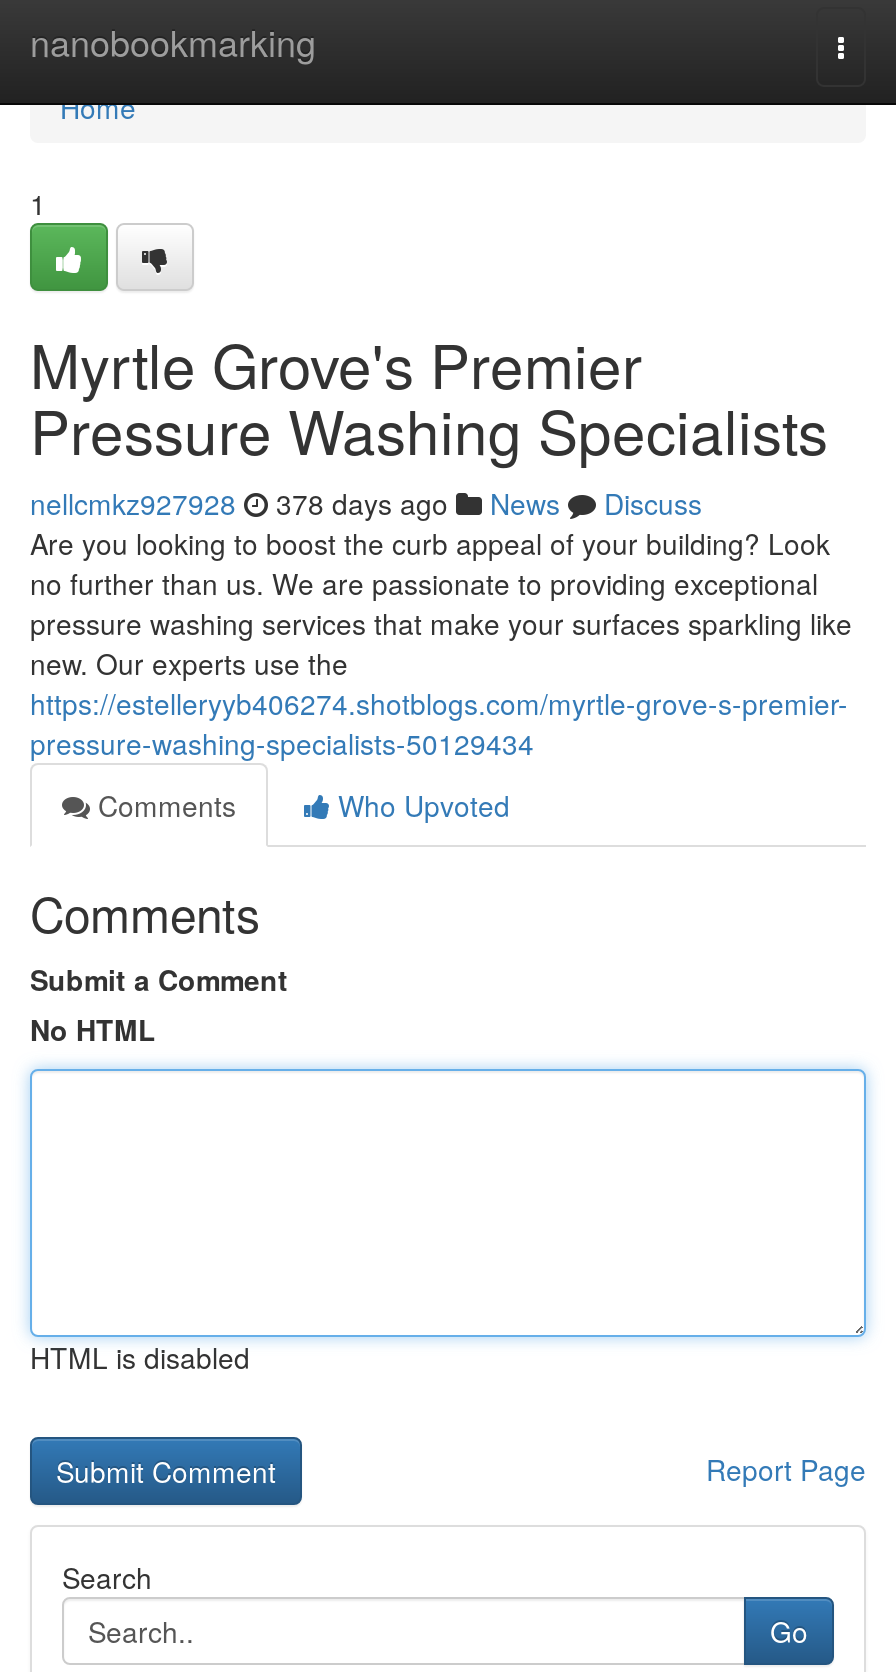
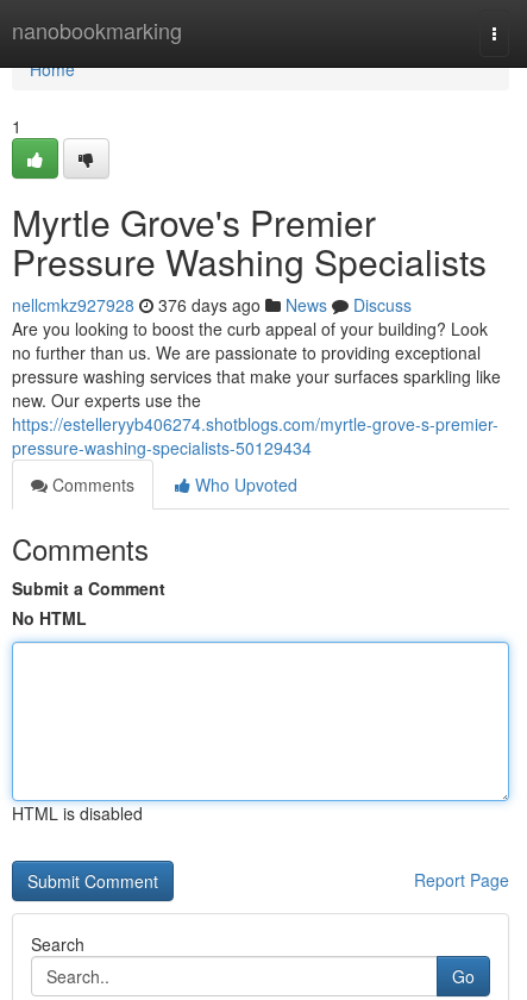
- nellcmkz927928 378 days ago News Discuss
+ nellcmkz927928 376 days ago News Discuss
